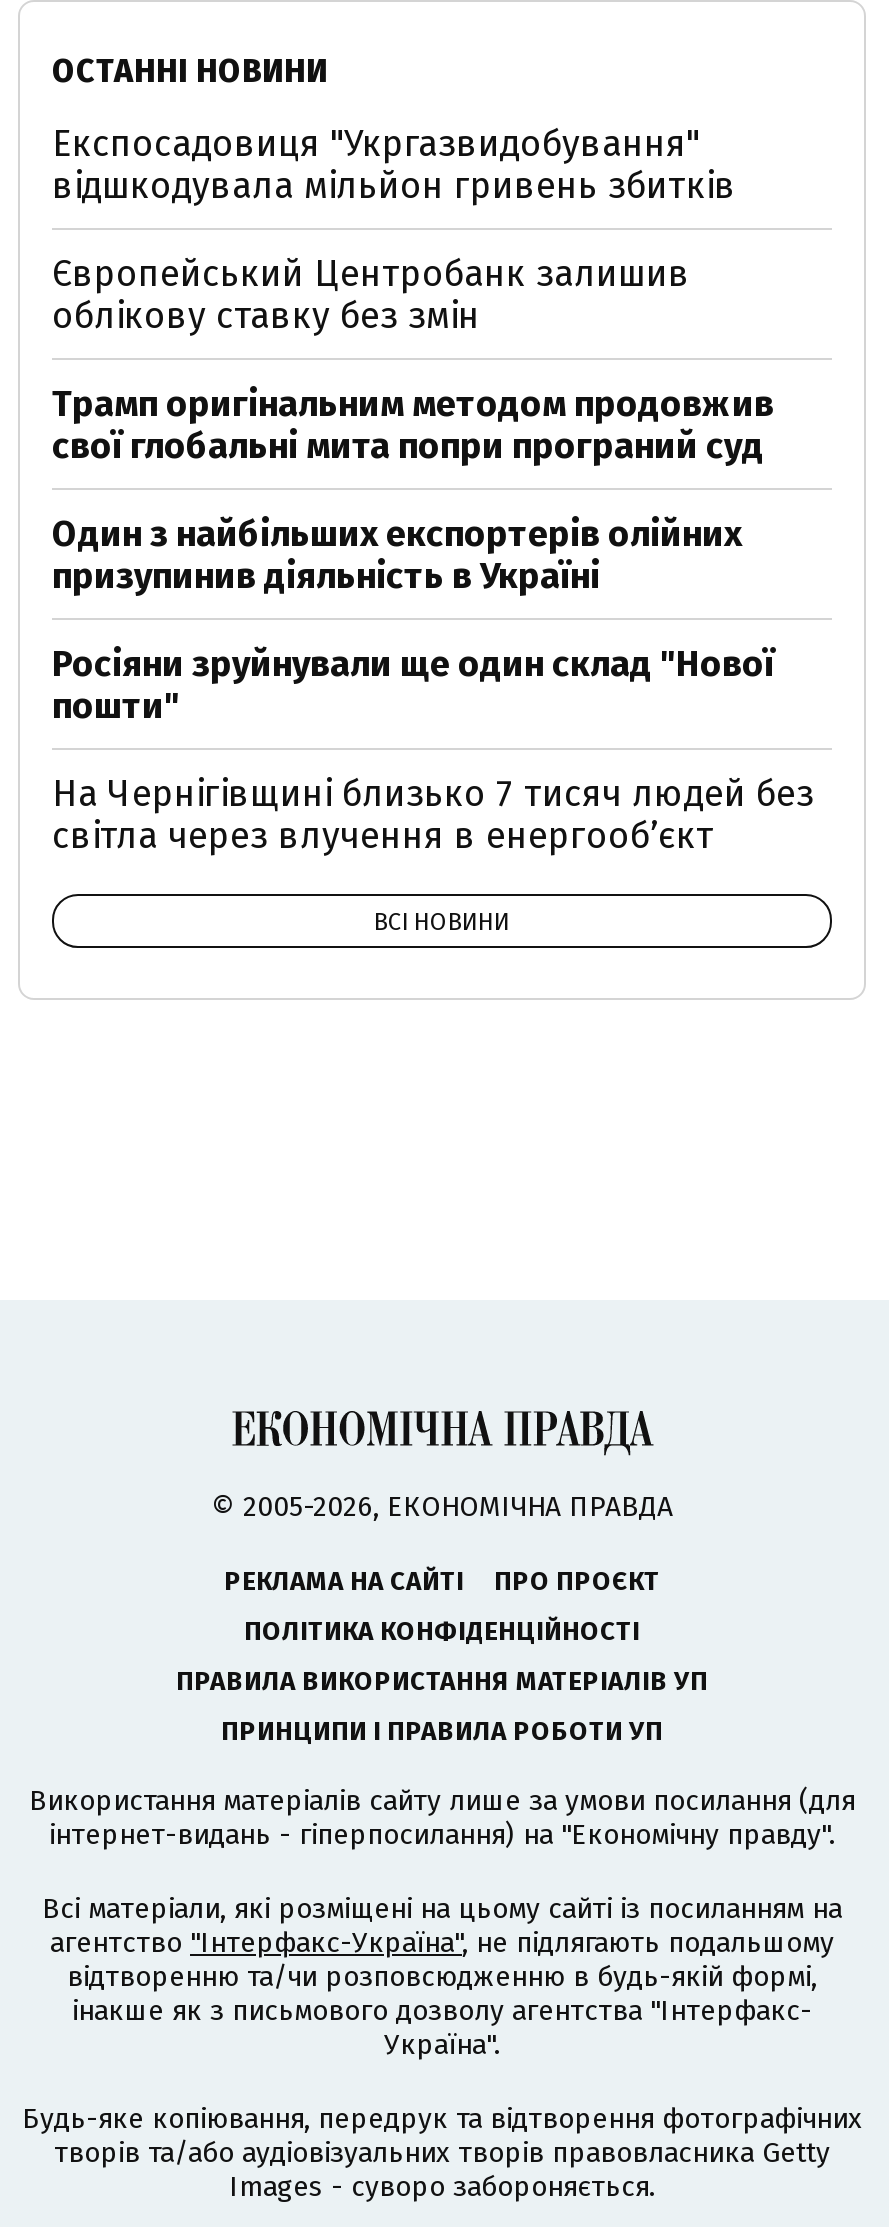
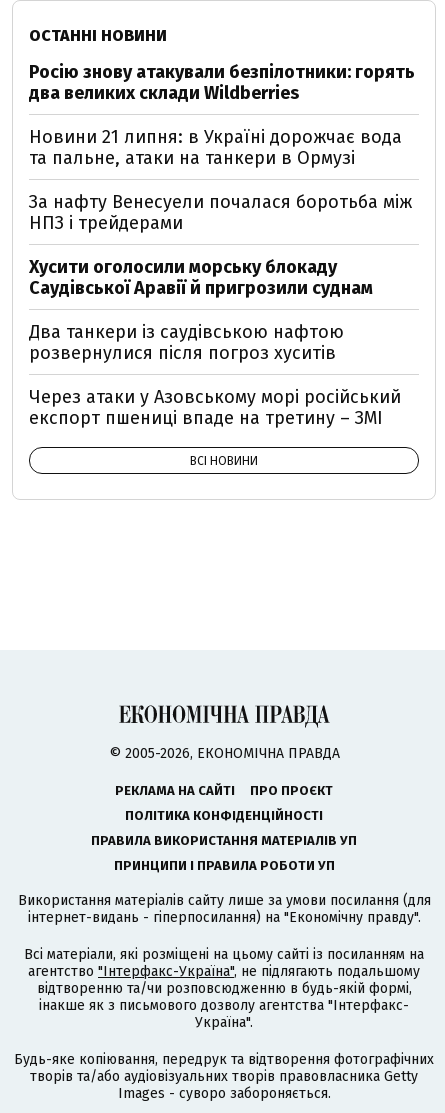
- Експосадовиця "Укргазвидобування"
- відшкодувала мільйон гривень збитків
+ Росію знову атакували безпілотники: горять
+ два великих склади Wildberries

- Європейський Центробанк залишив
- облікову ставку без змін
+ Новини 21 липня: в Україні дорожчає вода
+ та пальне, атаки на танкери в Ормузі

- Трамп оригінальним методом продовжив
- свої глобальні мита попри програний суд
+ За нафту Венесуели почалася боротьба між
+ НПЗ і трейдерами

- Один з найбільших експортерів олійних
- призупинив діяльність в Україні
+ Хусити оголосили морську блокаду
+ Саудівської Аравії й пригрозили суднам

- Росіяни зруйнували ще один склад "Нової
- пошти"
+ Два танкери із саудівською нафтою
+ розвернулися після погроз хуситів

- На Чернігівщині близько 7 тисяч людей без
- світла через влучення в енергообʼєкт
+ Через атаки у Азовському морі російський
+ експорт пшениці впаде на третину – ЗМІ
